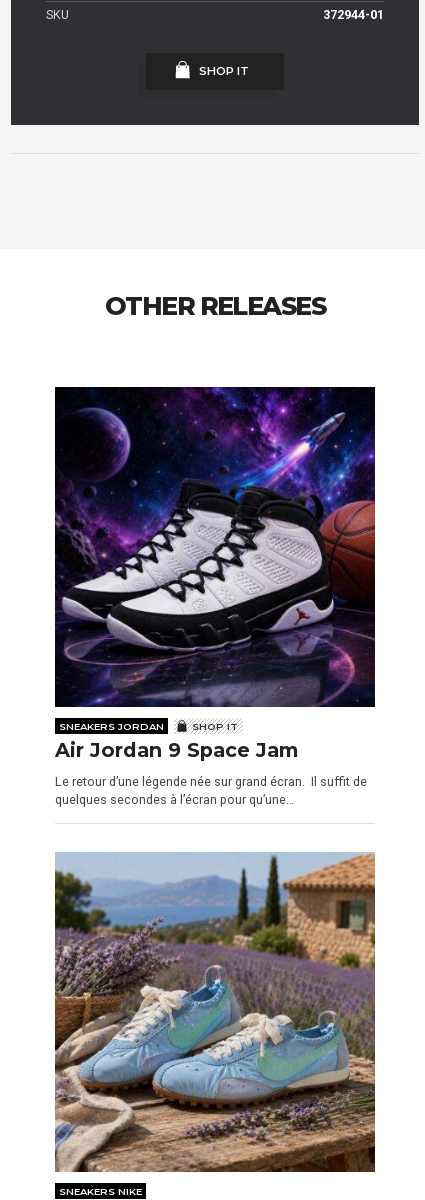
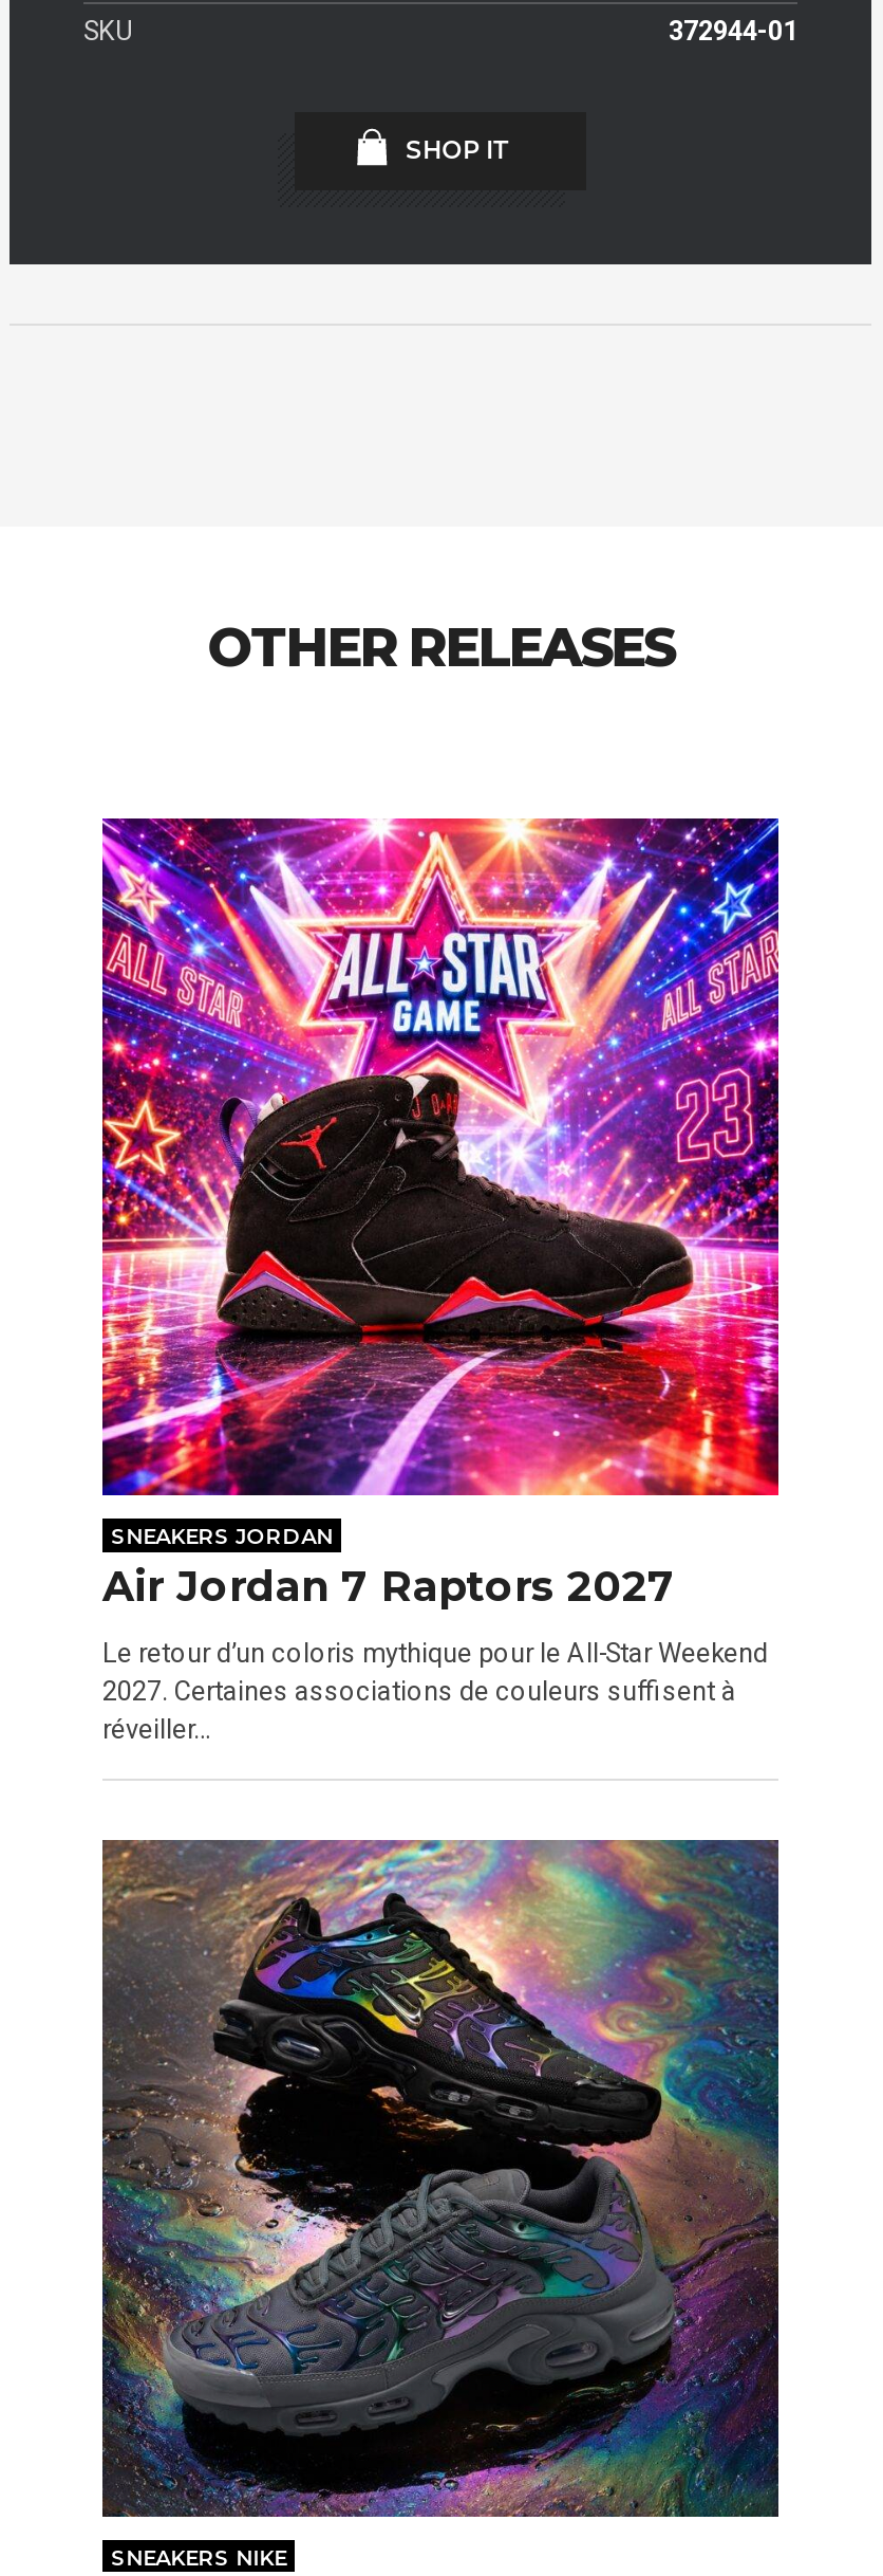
- [image]
- SHOP IT
- Air Jordan 9 Space Jam
+ [image]
+ Air Jordan 7 Raptors 2027

- Le retour d’une légende née sur grand écran. Il suffit de
- quelques secondes à l’écran pour qu’une…
+ Le retour d’un coloris mythique pour le All-Star Weekend
+ 2027. Certaines associations de couleurs suffisent à
+ réveiller…

- [image]
+ [image]
